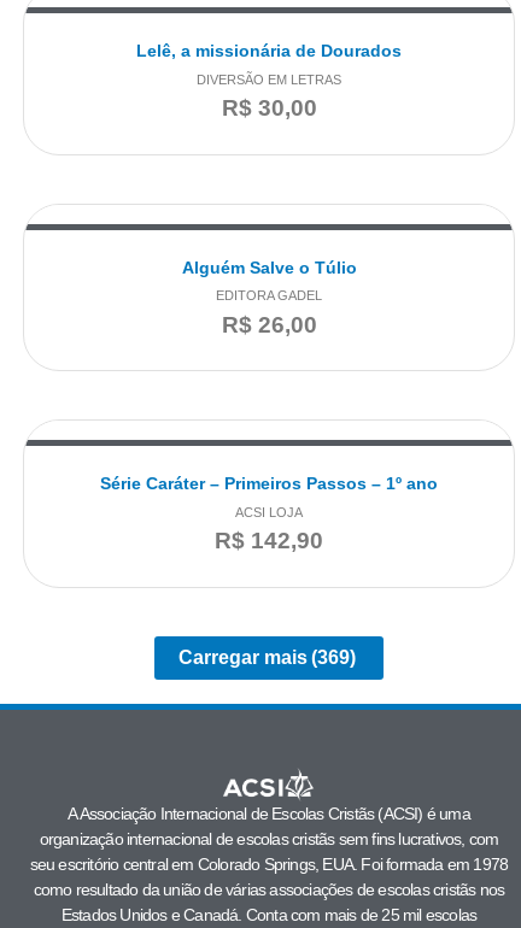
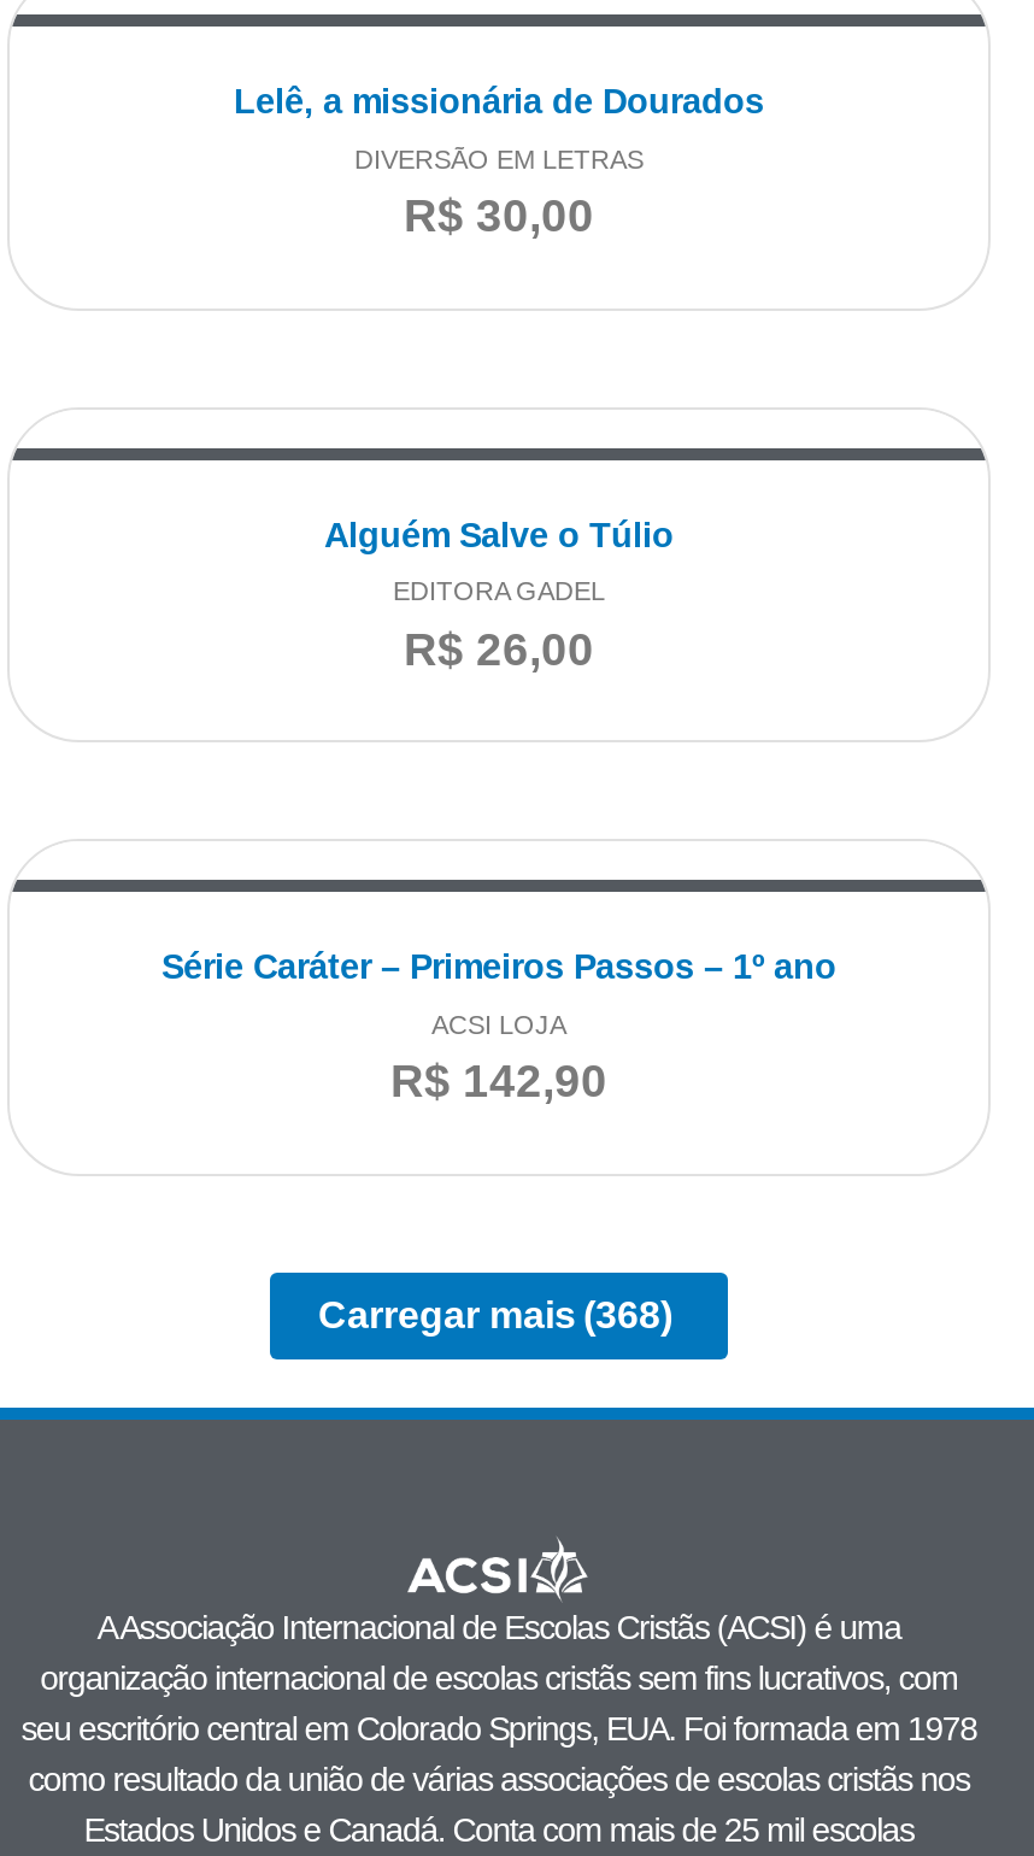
- Carregar mais (369)
+ Carregar mais (368)
